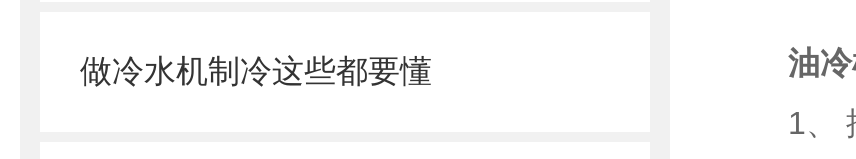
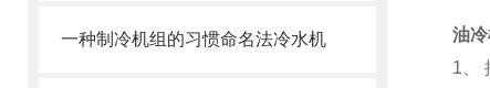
- 做冷水机制冷这些都要懂
+ 一种制冷机组的习惯命名法冷水机
